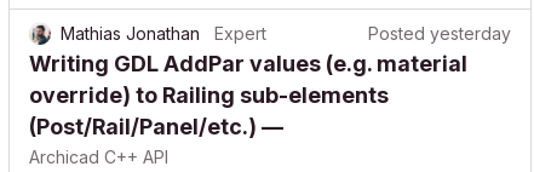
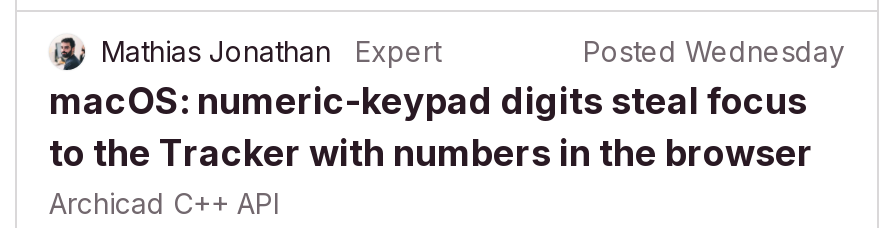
- Posted yesterday
- Writing GDL AddPar values (e.g. material
- override) to Railing sub-elements
- (Post/Rail/Panel/etc.) —
+ Posted Wednesday
+ macOS: numeric-keypad digits steal focus
+ to the Tracker with numbers in the browser
